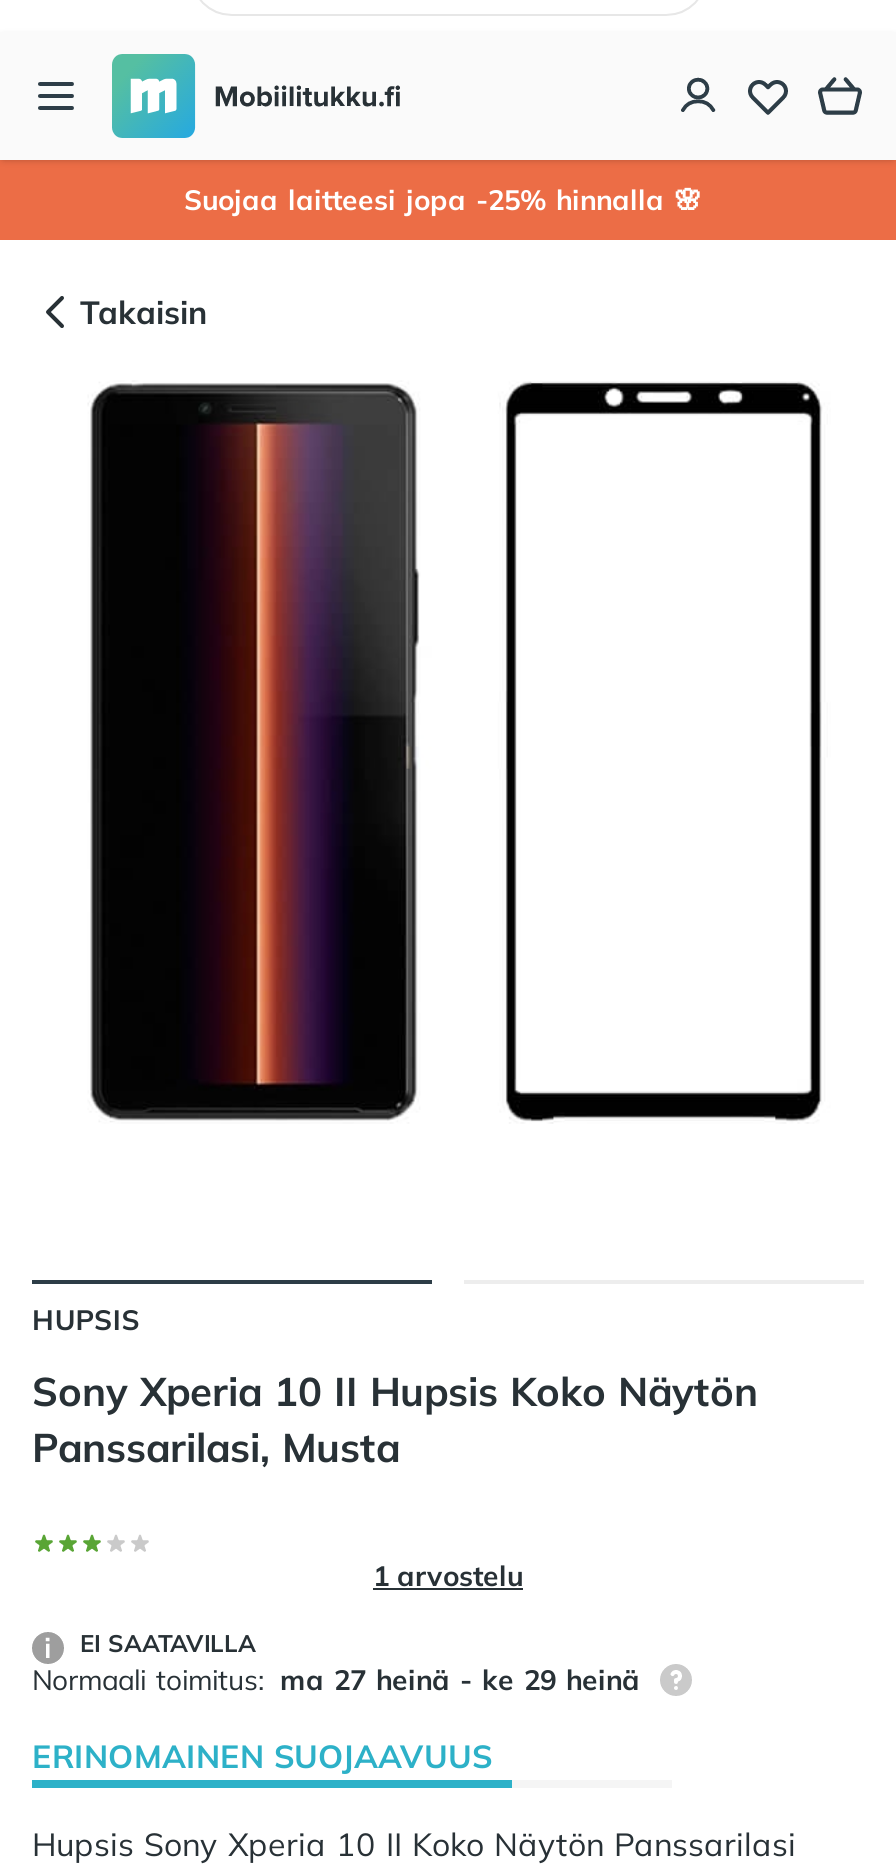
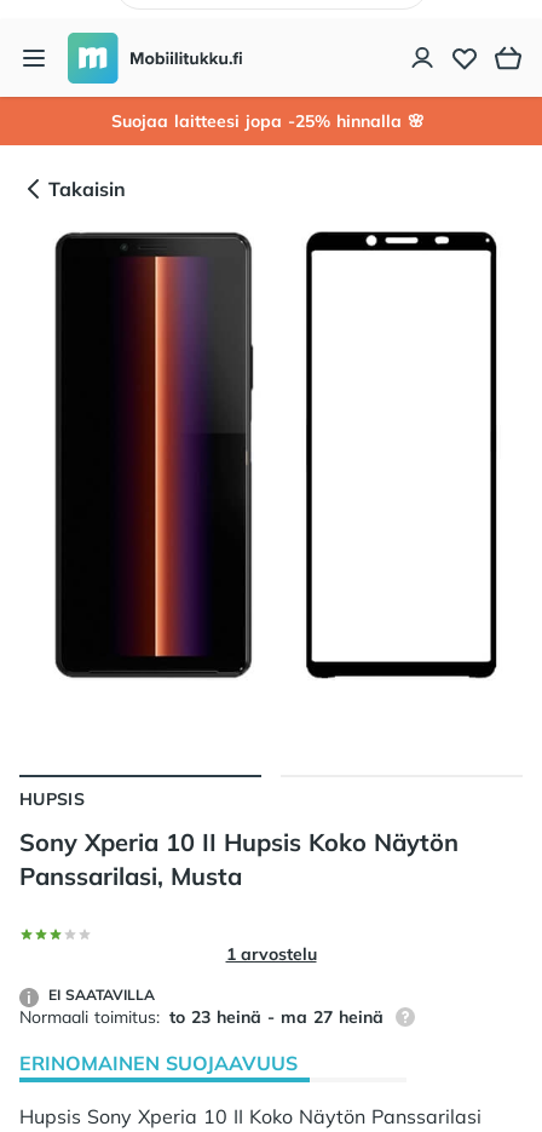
- Normaali toimitus: ma 27 heinä - ke 29 heinä
+ Normaali toimitus: to 23 heinä - ma 27 heinä
